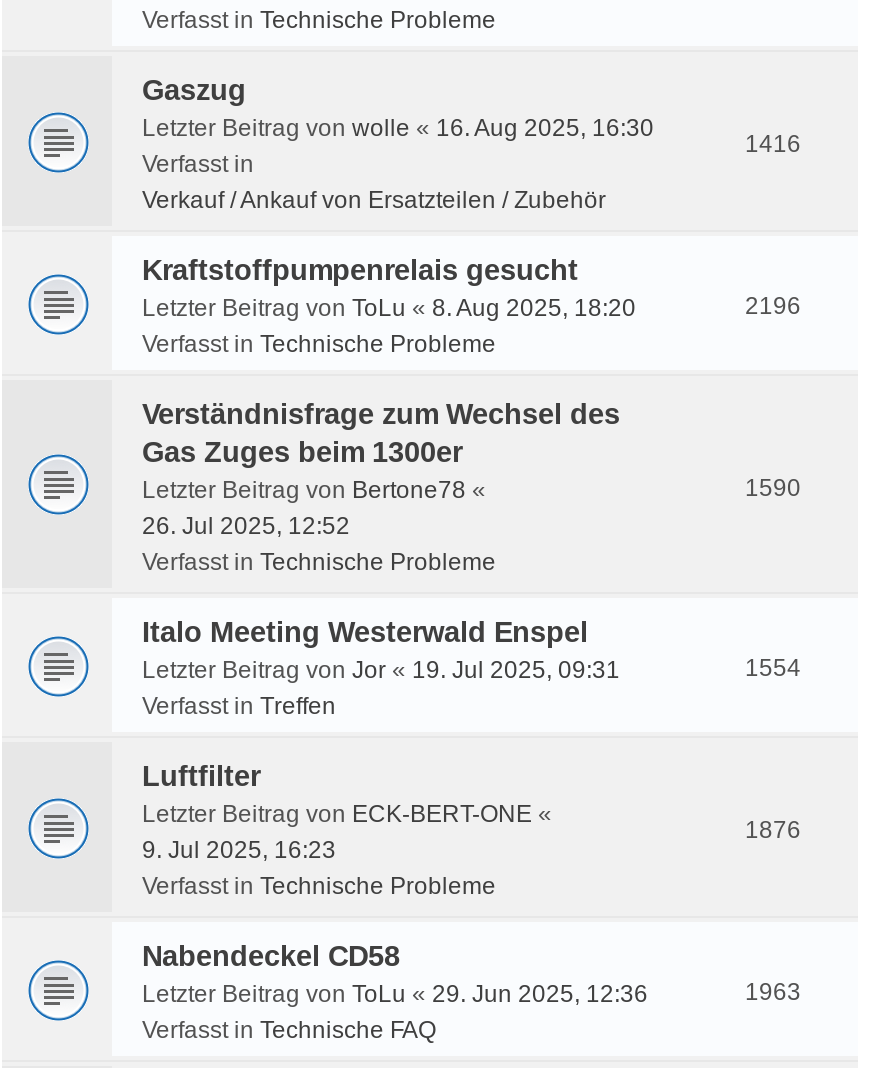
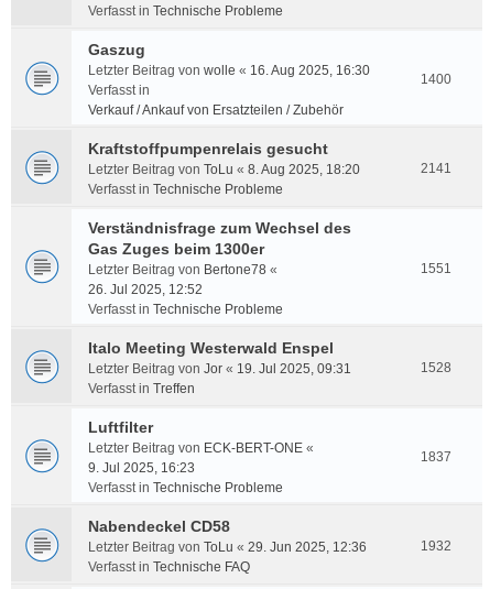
- 1416
+ 1400

- 2196
+ 2141

- 1590
+ 1551

- 1554
+ 1528

- 1876
+ 1837

- 1963
+ 1932
